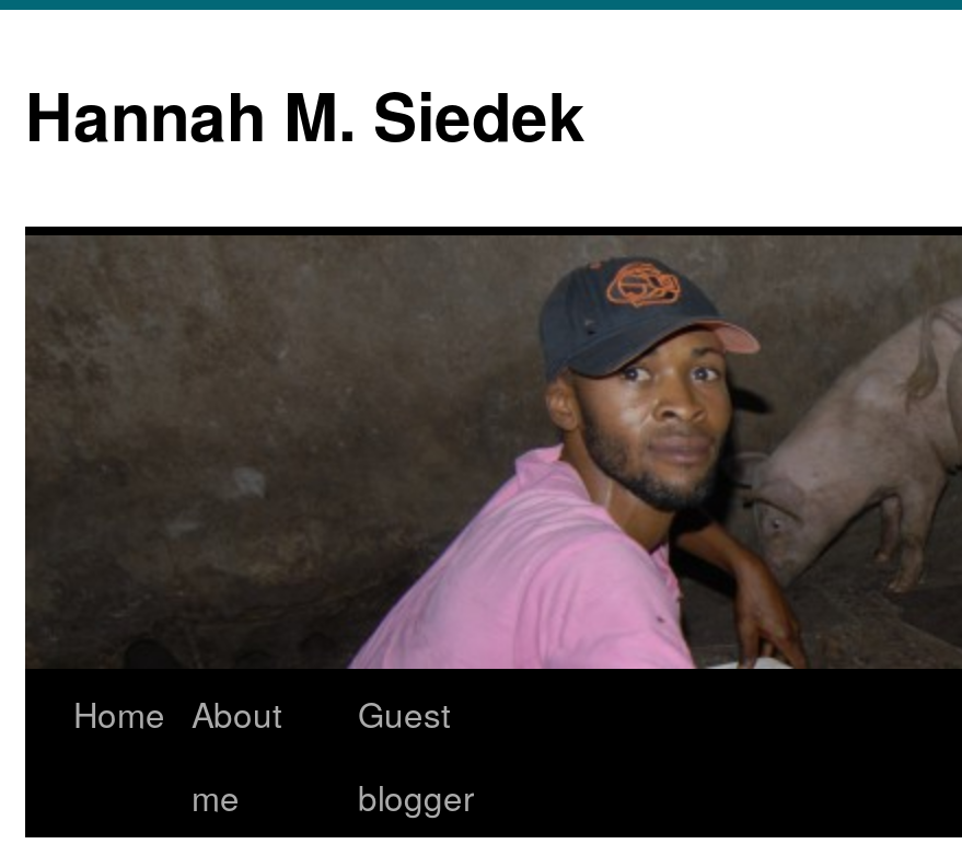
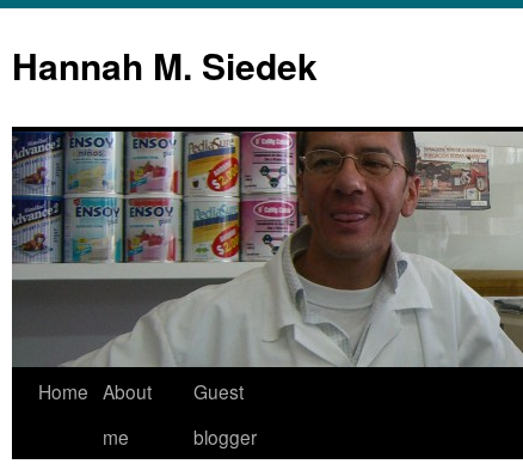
- [image]
+ [image]
